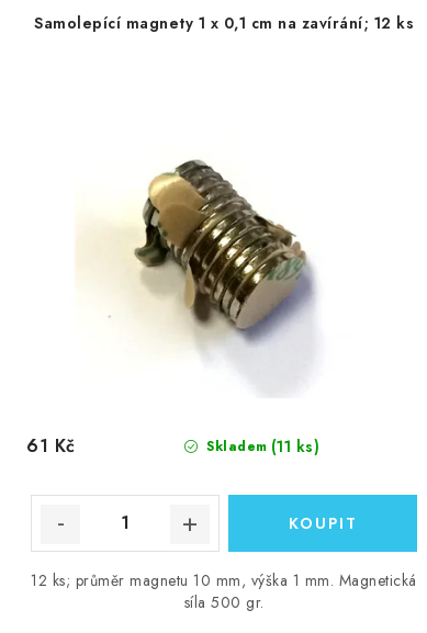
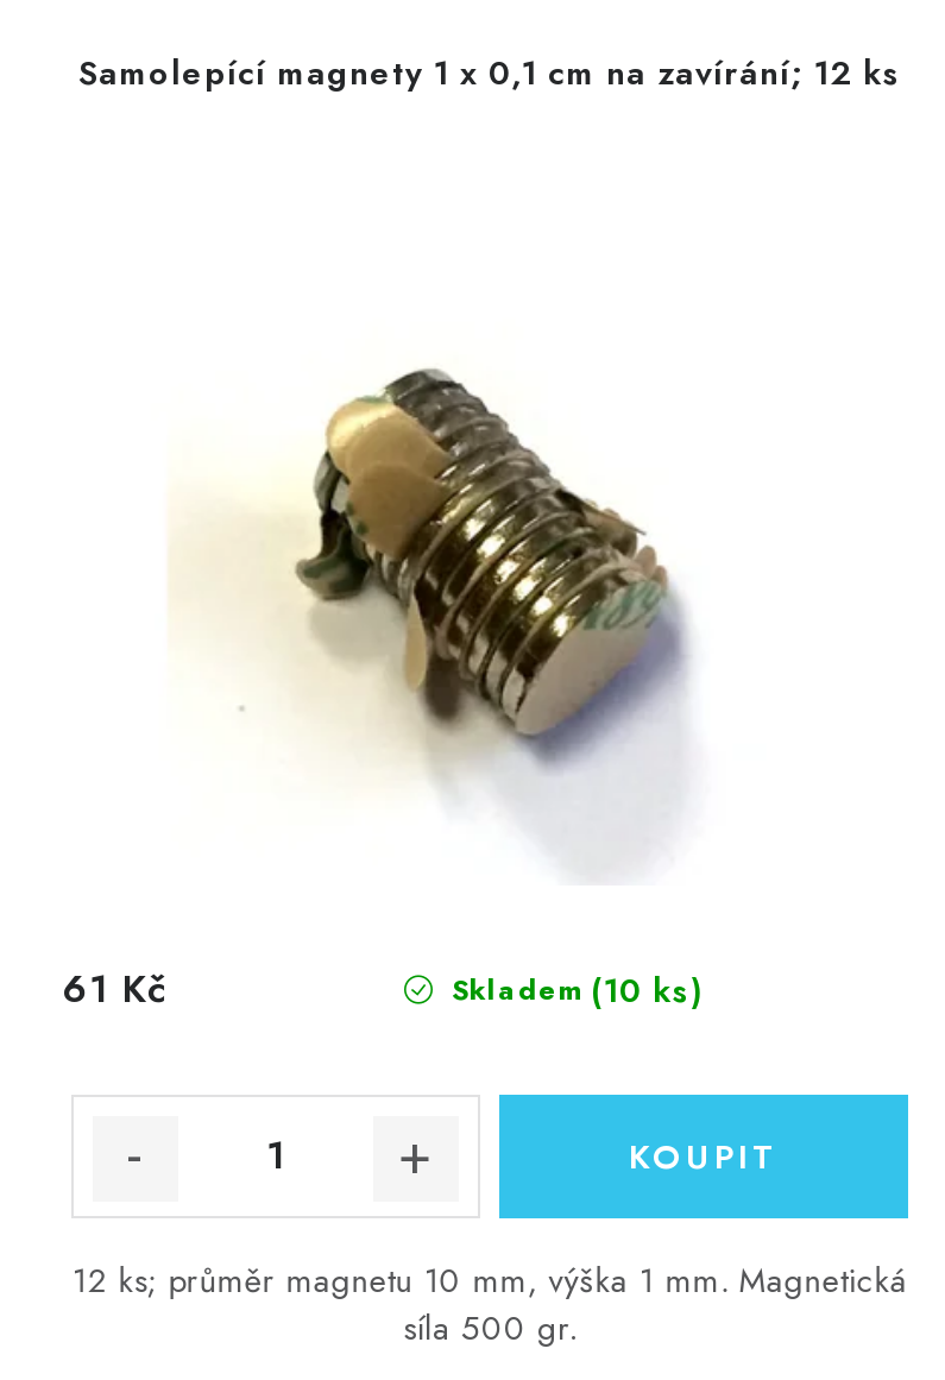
- Skladem (11 ks)
+ Skladem (10 ks)
